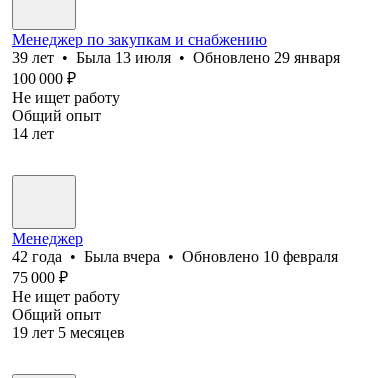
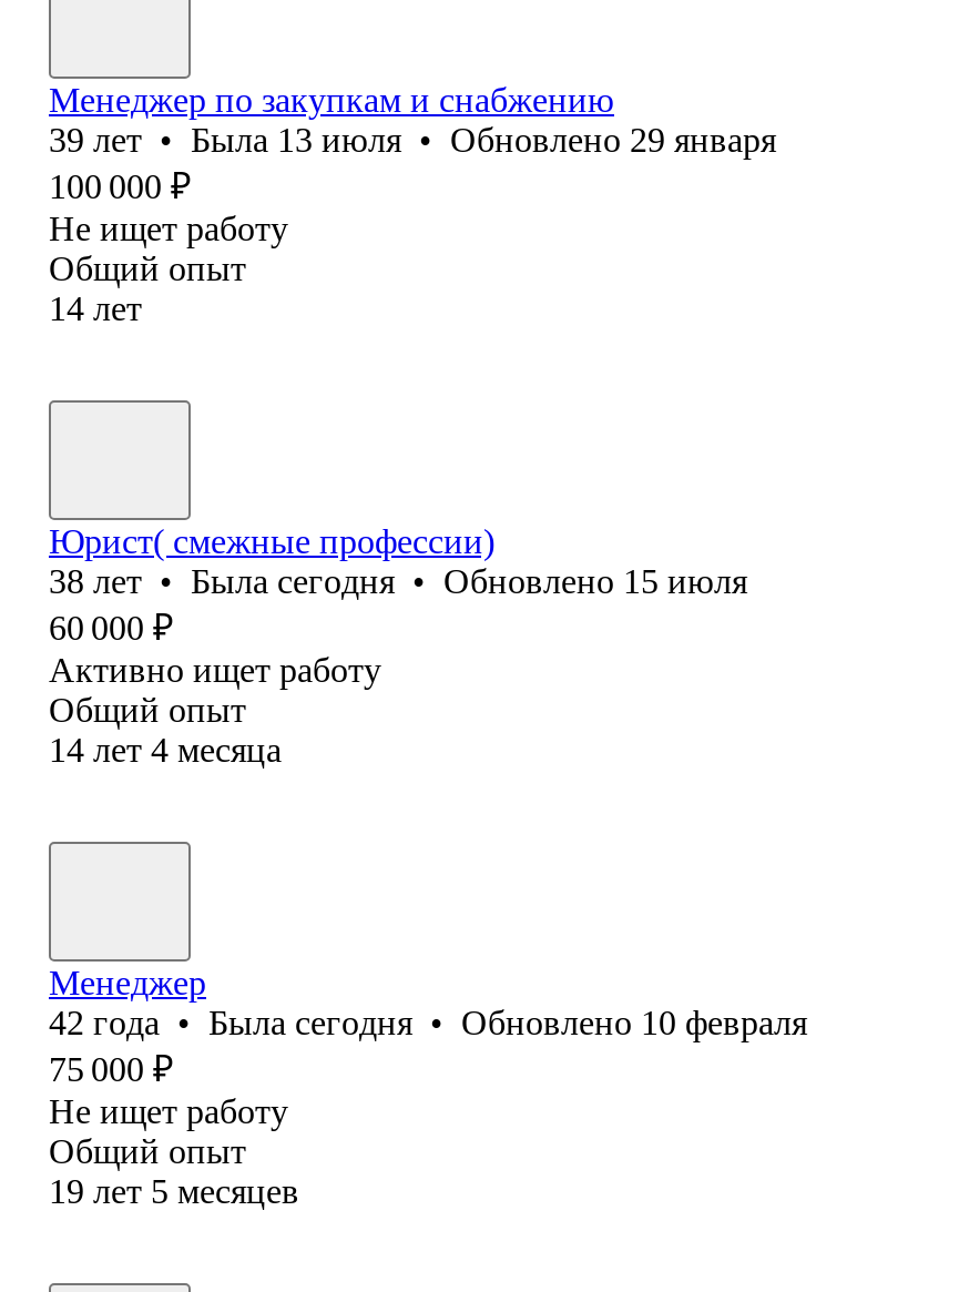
+ Юрист( смежные профессии)
+ 38 лет • Была сегодня • Обновлено 15 июля
+ 60 000 ₽
+ Активно ищет работу
+ Общий опыт
+ 14 лет 4 месяца

- 42 года • Была вчера • Обновлено 10 февраля
+ 42 года • Была сегодня • Обновлено 10 февраля
